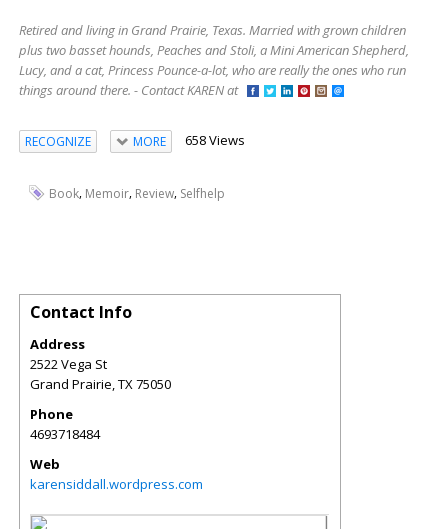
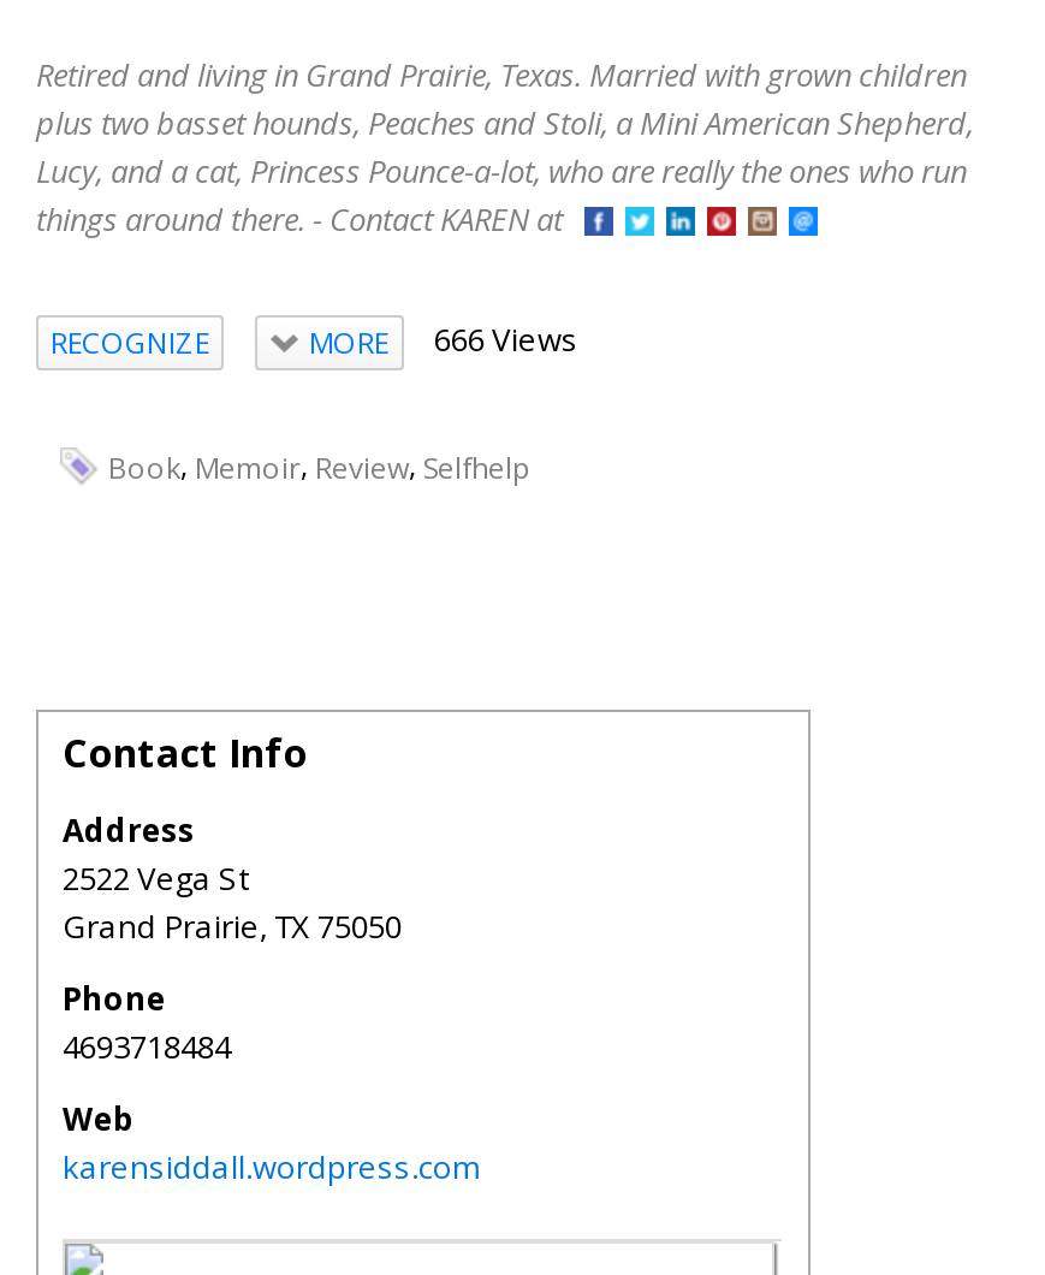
- MORE 658 Views
+ MORE 666 Views
